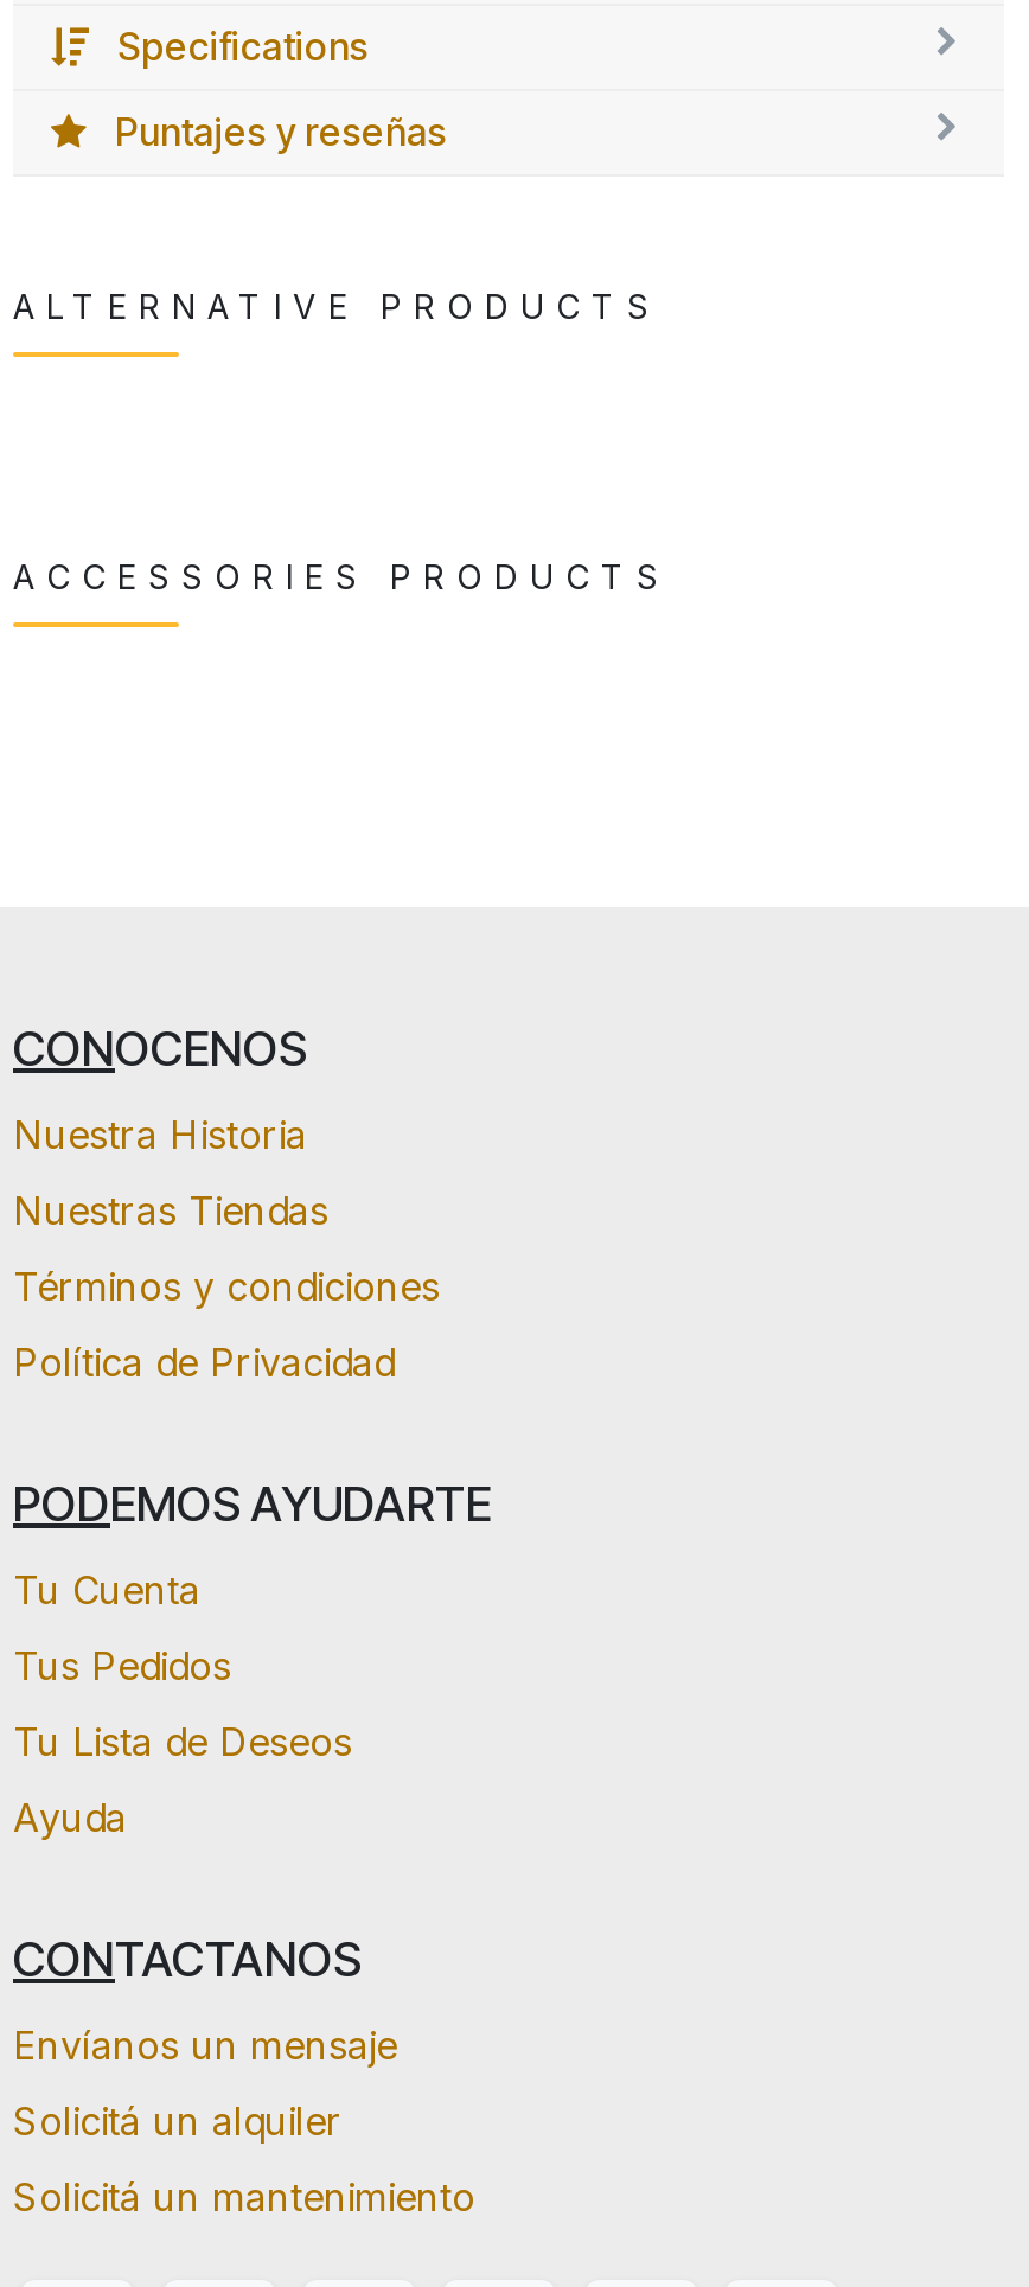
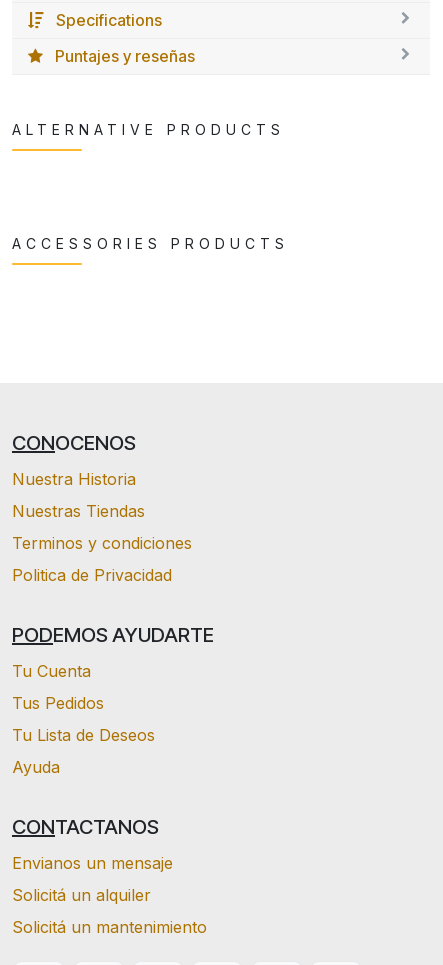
- Términos y condiciones
+ Terminos y condiciones

- Política de Privacidad
+ Politica de Privacidad

- Envíanos un mensaje
+ Envianos un mensaje
